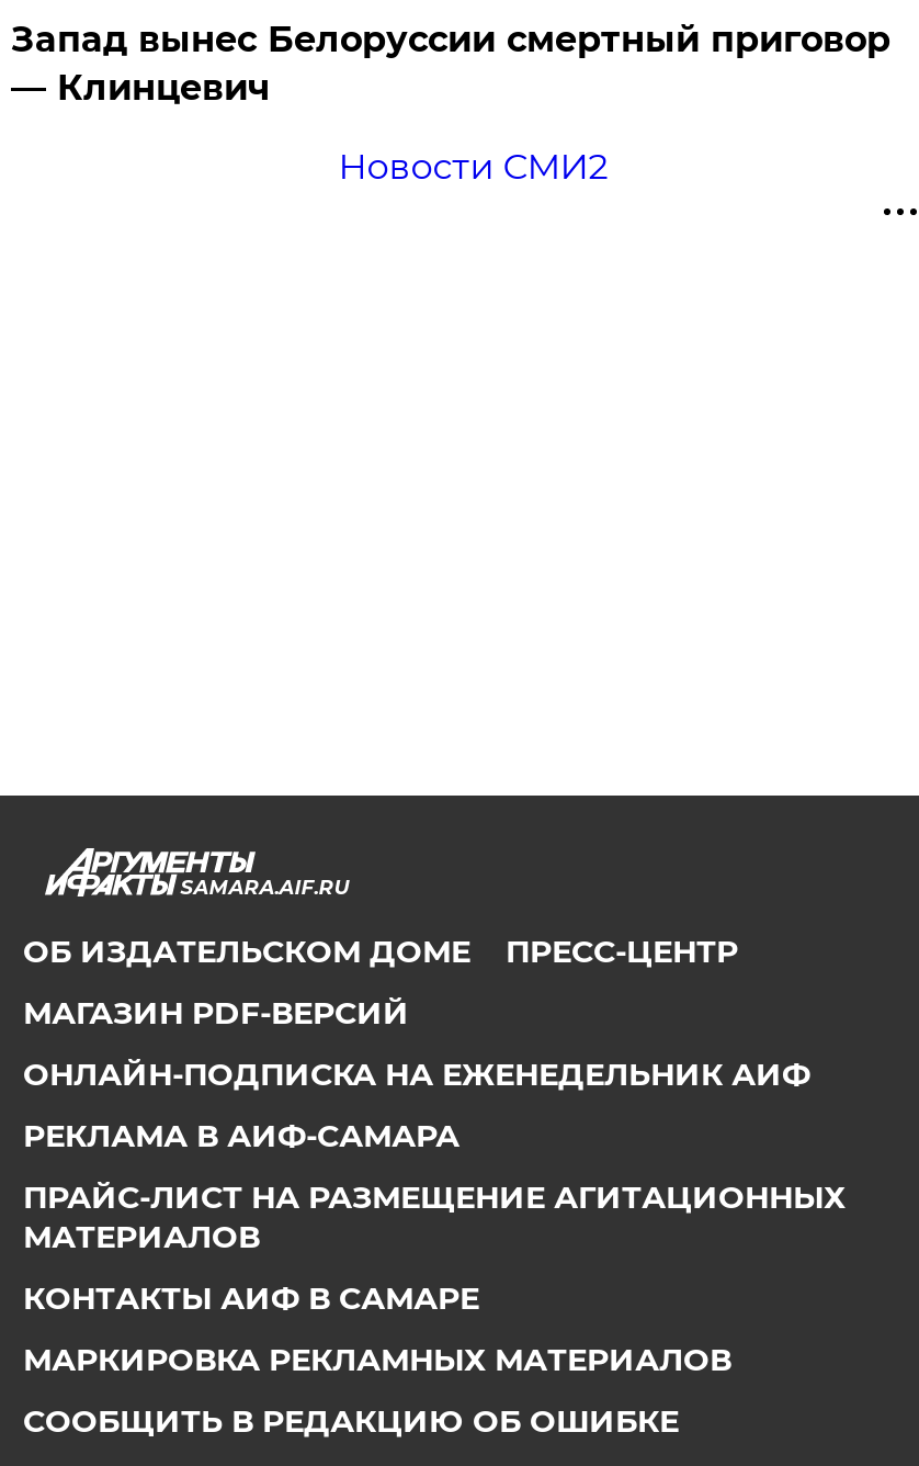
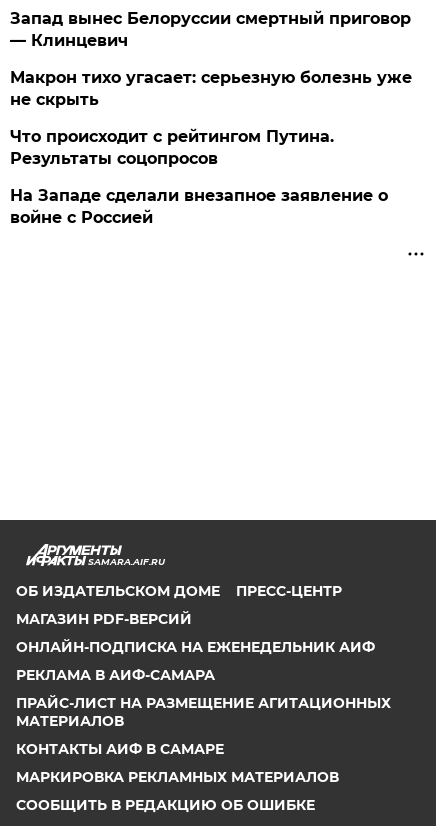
- Новости СМИ2
+ Макрон тихо угасает: серьезную болезнь уже
+ не скрыть
+ Что происходит с рейтингом Путина.
+ Результаты соцопросов
+ На Западе сделали внезапное заявление о
+ войне с Россией
